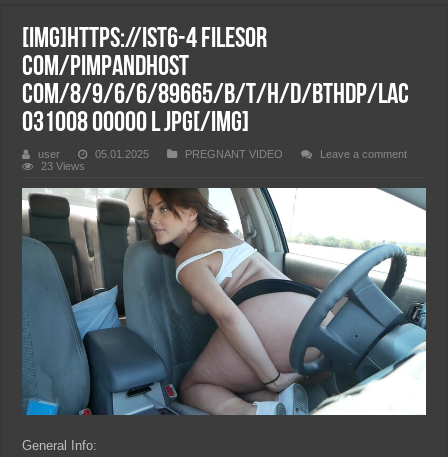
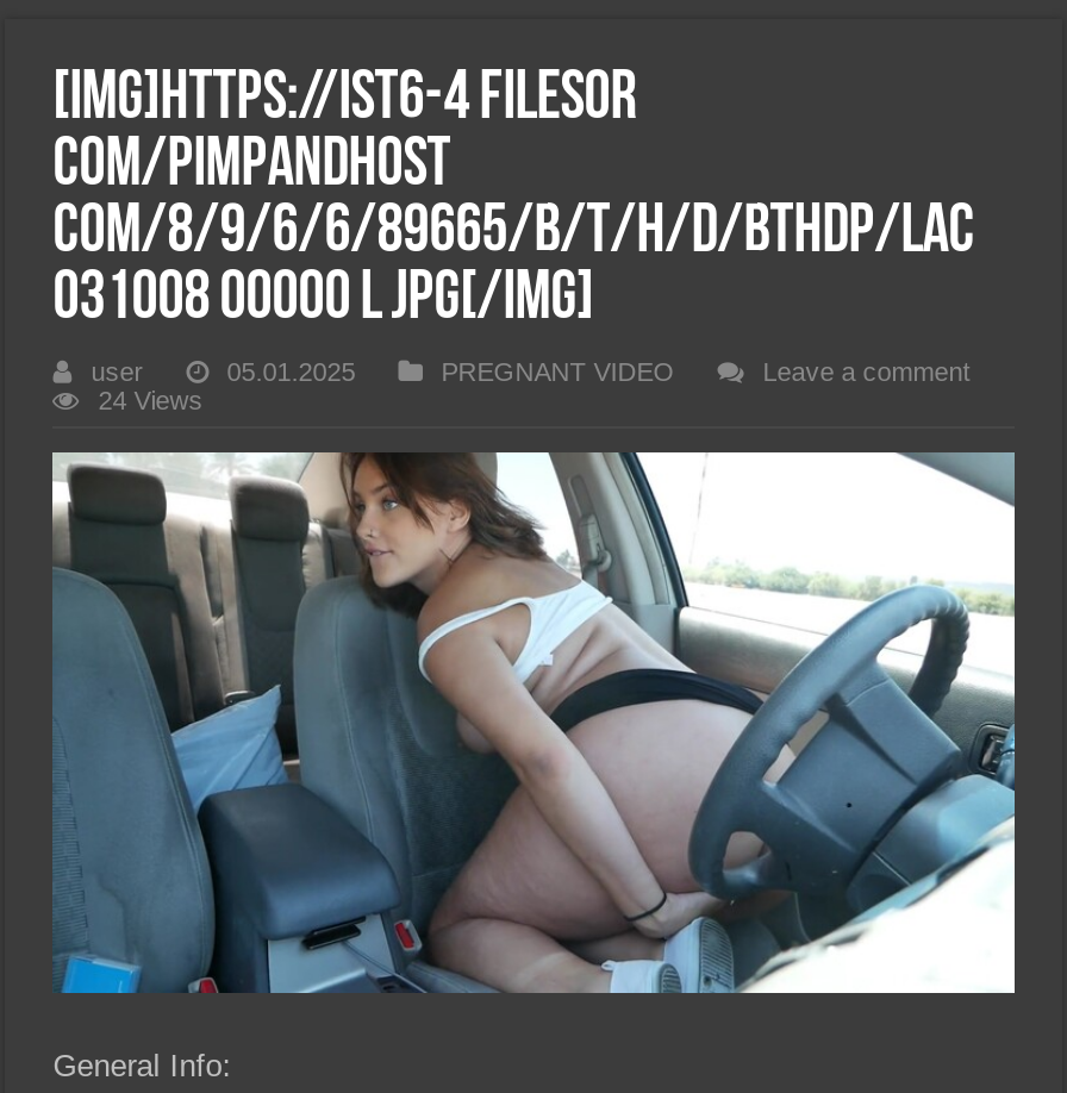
- 23 Views
+ 24 Views
